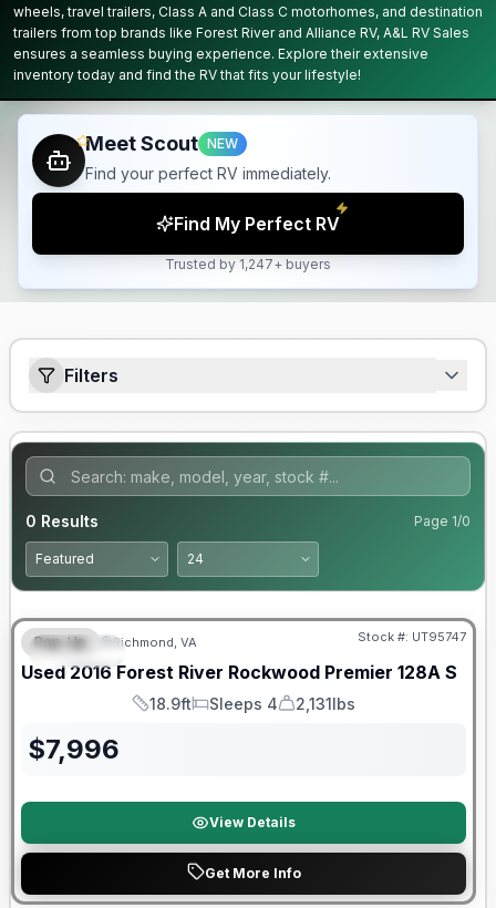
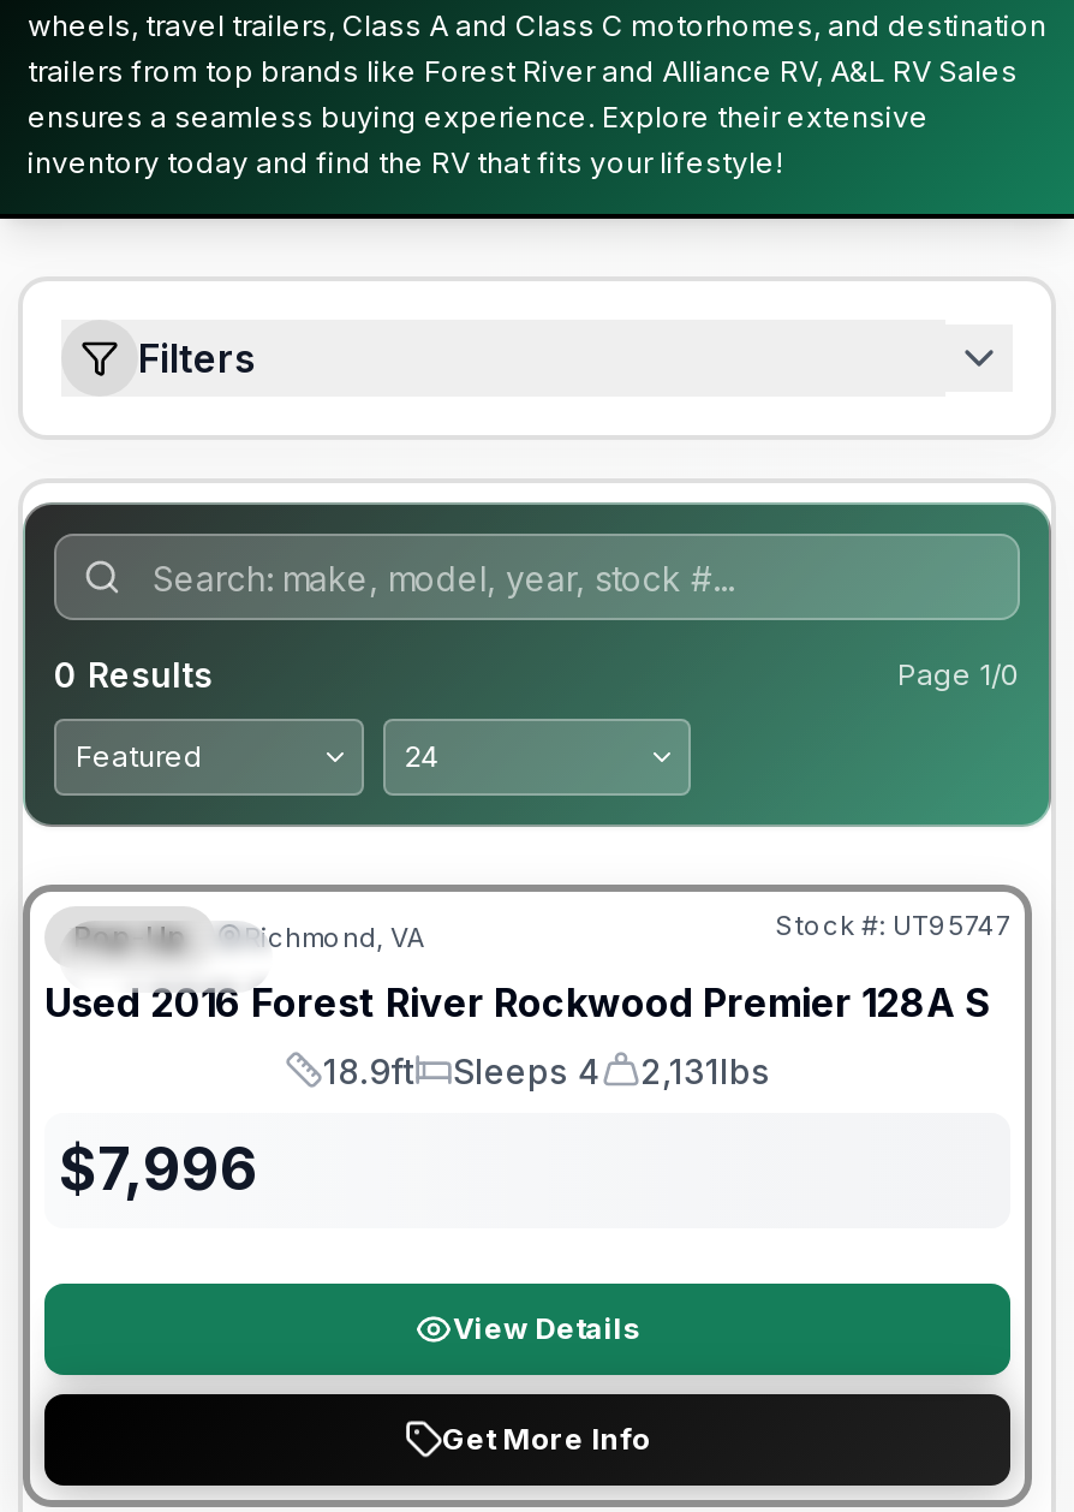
- [image]
- Meet Scout NEW
- Find your perfect RV immediately.
- Find My Perfect RV
- Trusted by 1,247+ buyers
